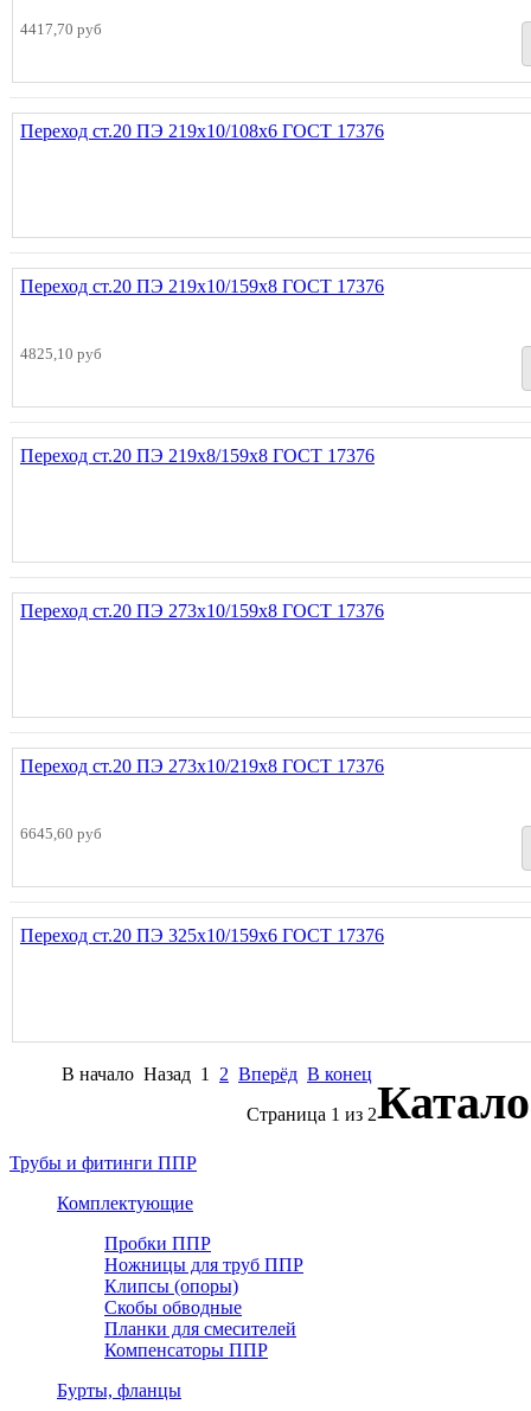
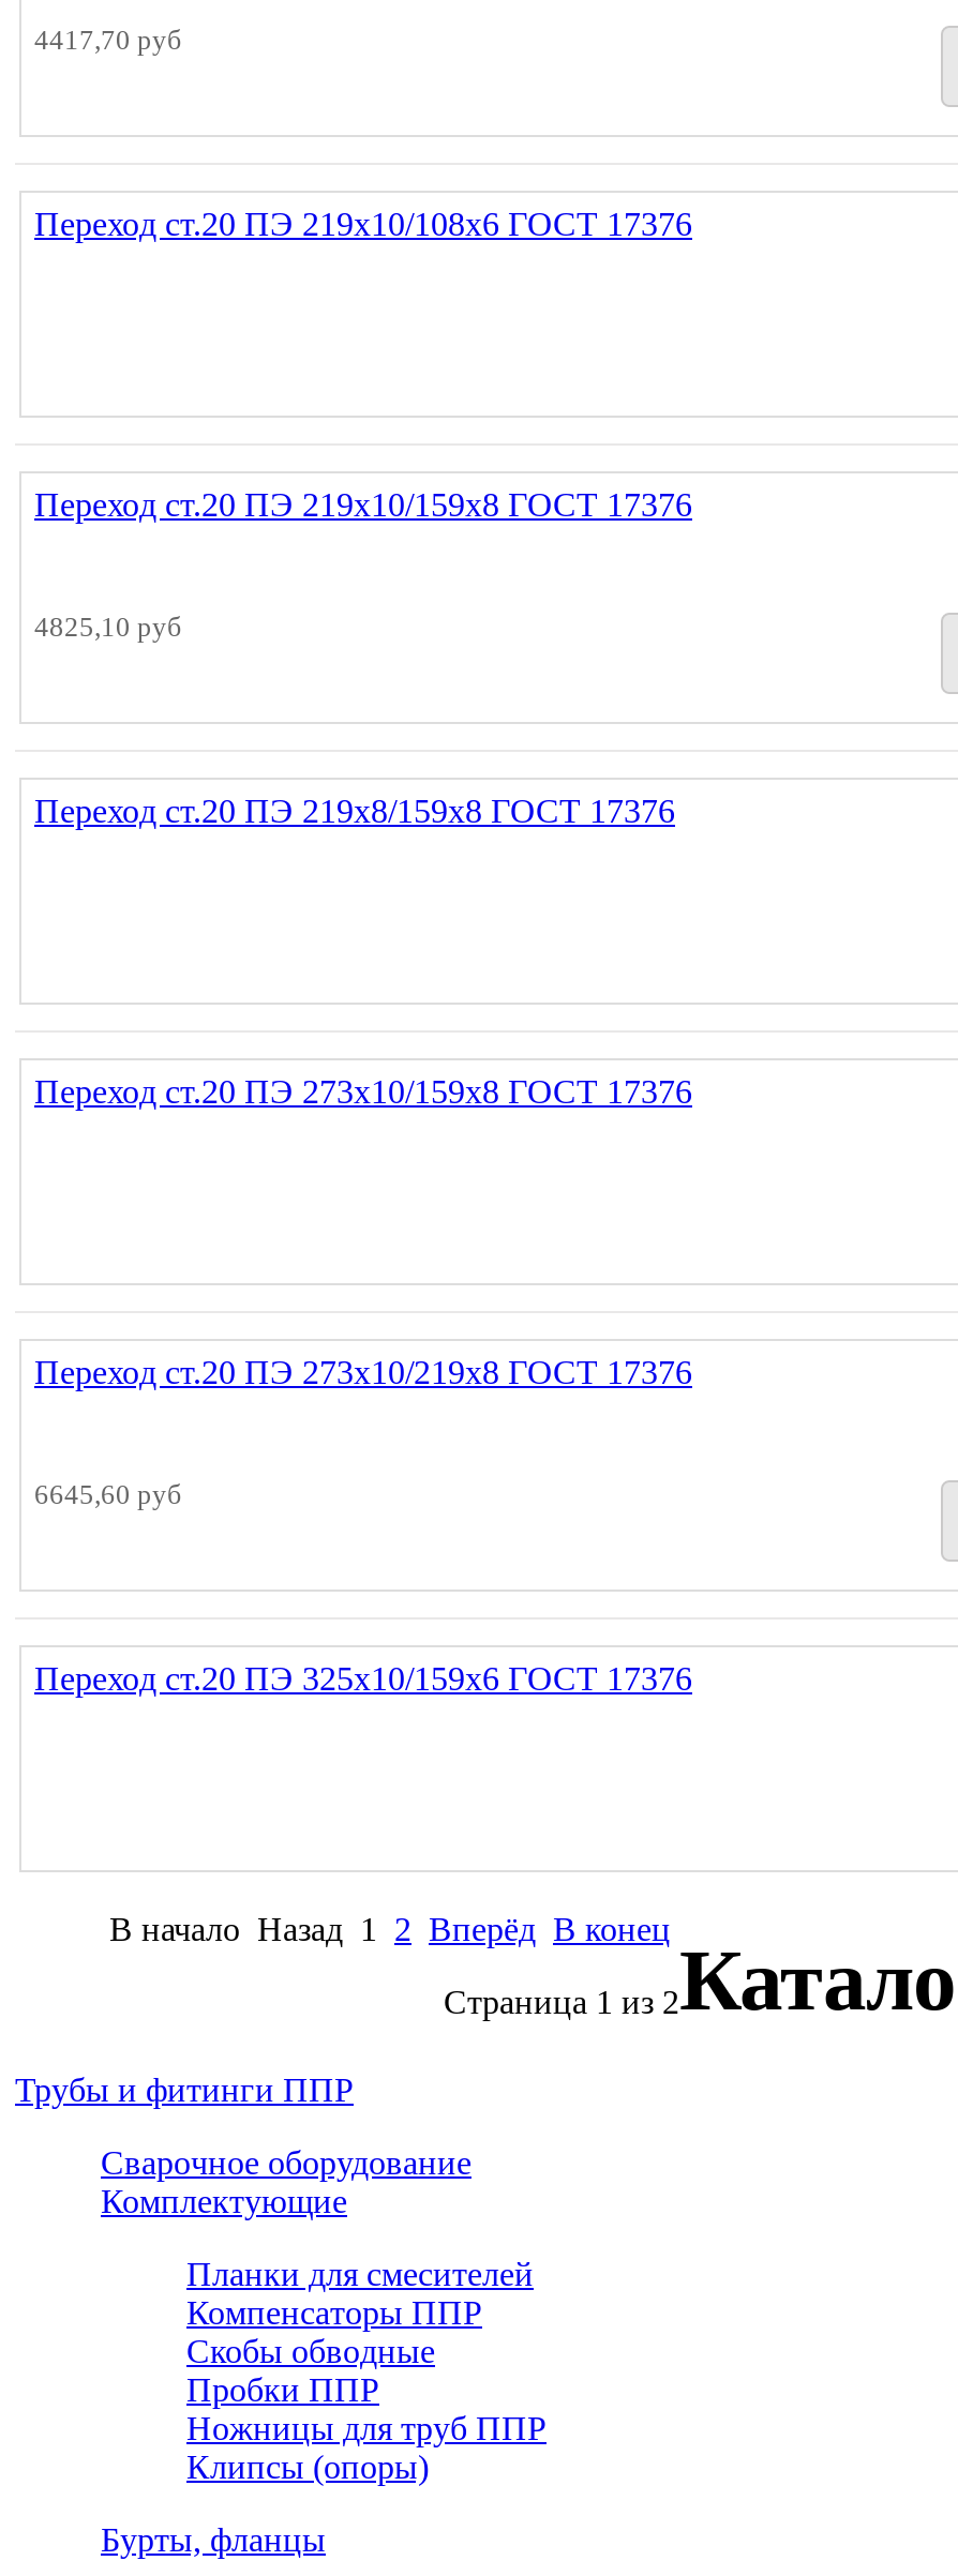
+ Сварочное оборудование

moved down: Пробки ППР | Ножницы для труб ППР | Клипсы (опоры)

moved up: Скобы обводные | Планки для смесителей | Компенсаторы ППР
